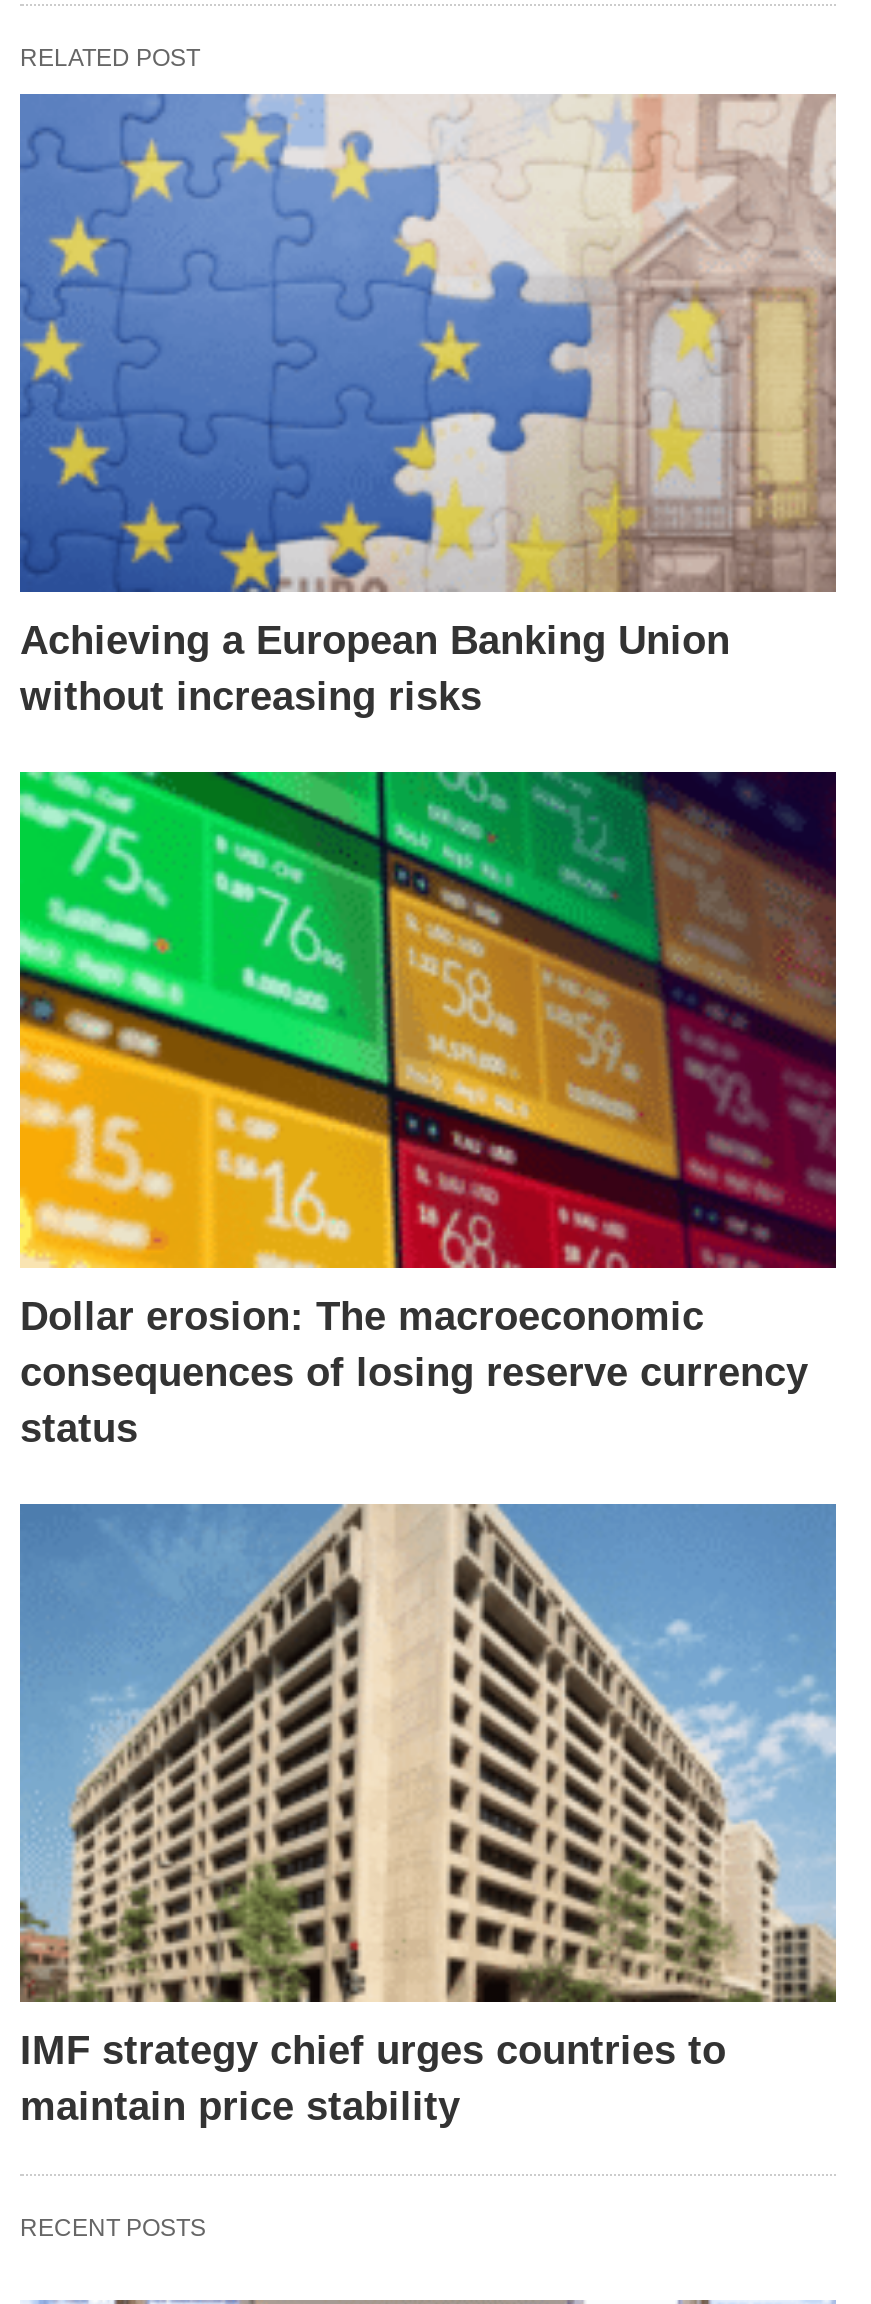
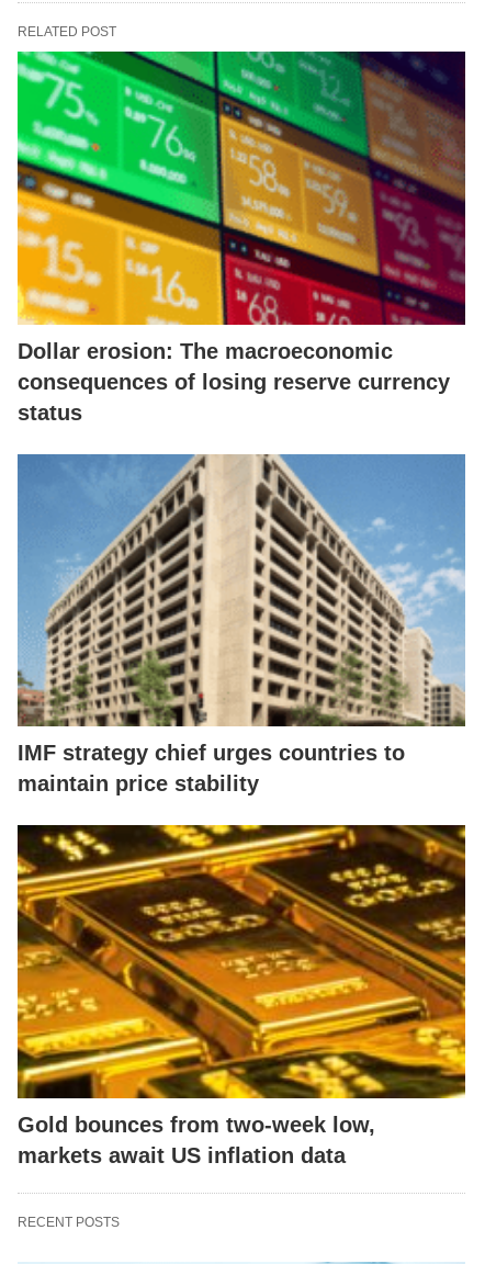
- [image]
- Achieving a European Banking Union
- without increasing risks

moved up: [image] | Dollar erosion: The macroeconomic | consequences of losing reserve currency | status | IMF strategy chief urges countries to | maintain price stability

+ [image]
+ Gold bounces from two-week low,
+ markets await US inflation data
